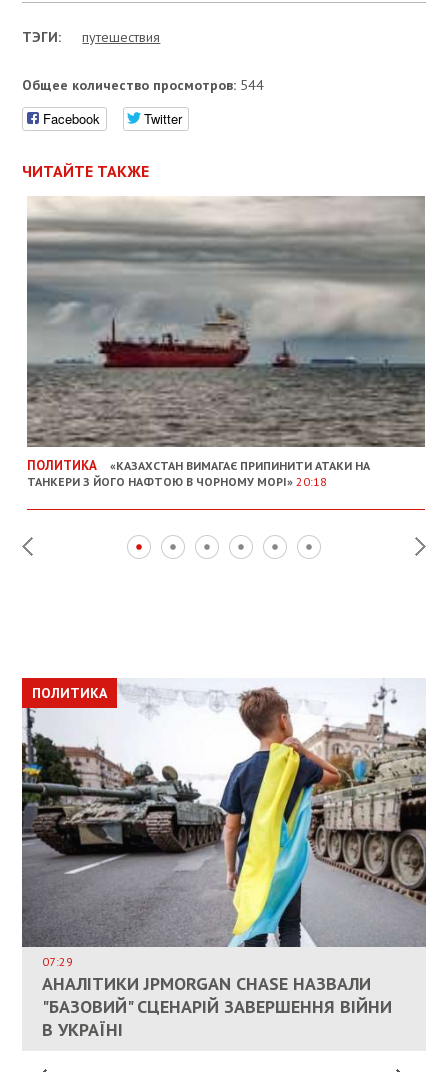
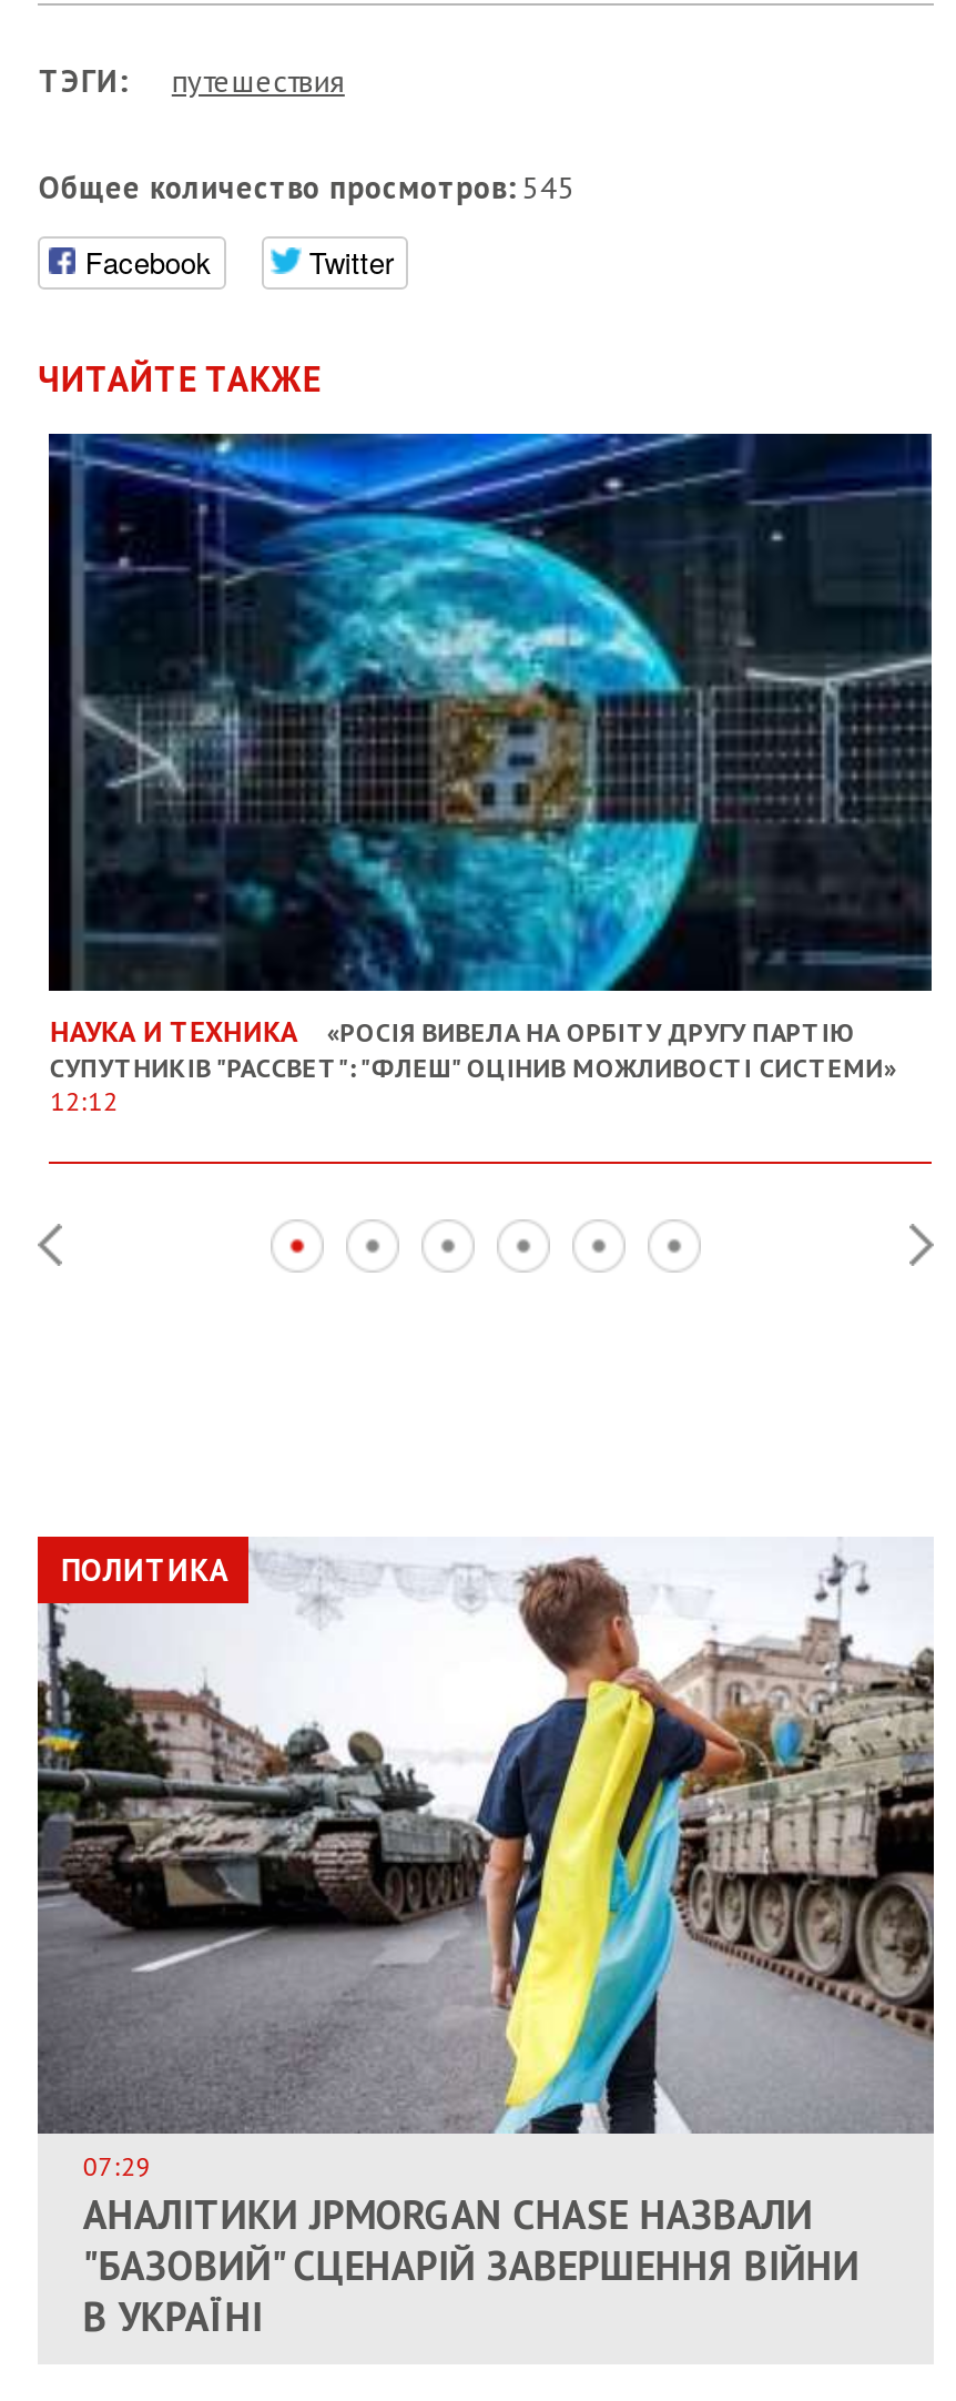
- Общее количество просмотров: 544
+ Общее количество просмотров: 545

- [image]
- ПОЛИТИКА
- «КАЗАХСТАН ВИМАГАЄ ПРИПИНИТИ АТАКИ НА
- ТАНКЕРИ З ЙОГО НАФТОЮ В ЧОРНОМУ МОРІ» 20:18
+ [image]
+ НАУКА И ТЕХНИКА
+ «РОСІЯ ВИВЕЛА НА ОРБІТУ ДРУГУ ПАРТІЮ
+ СУПУТНИКІВ "РАССВЕТ": "ФЛЕШ" ОЦІНИВ МОЖЛИВОСТІ СИСТЕМИ»
+ 12:12
